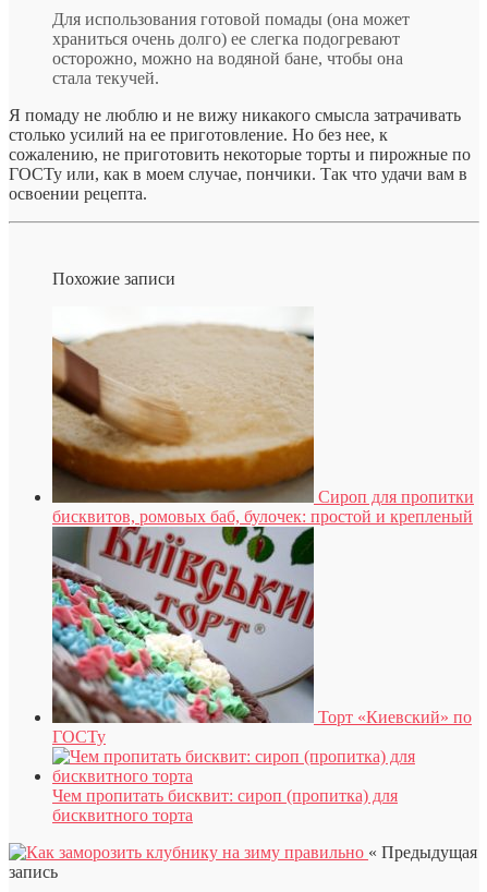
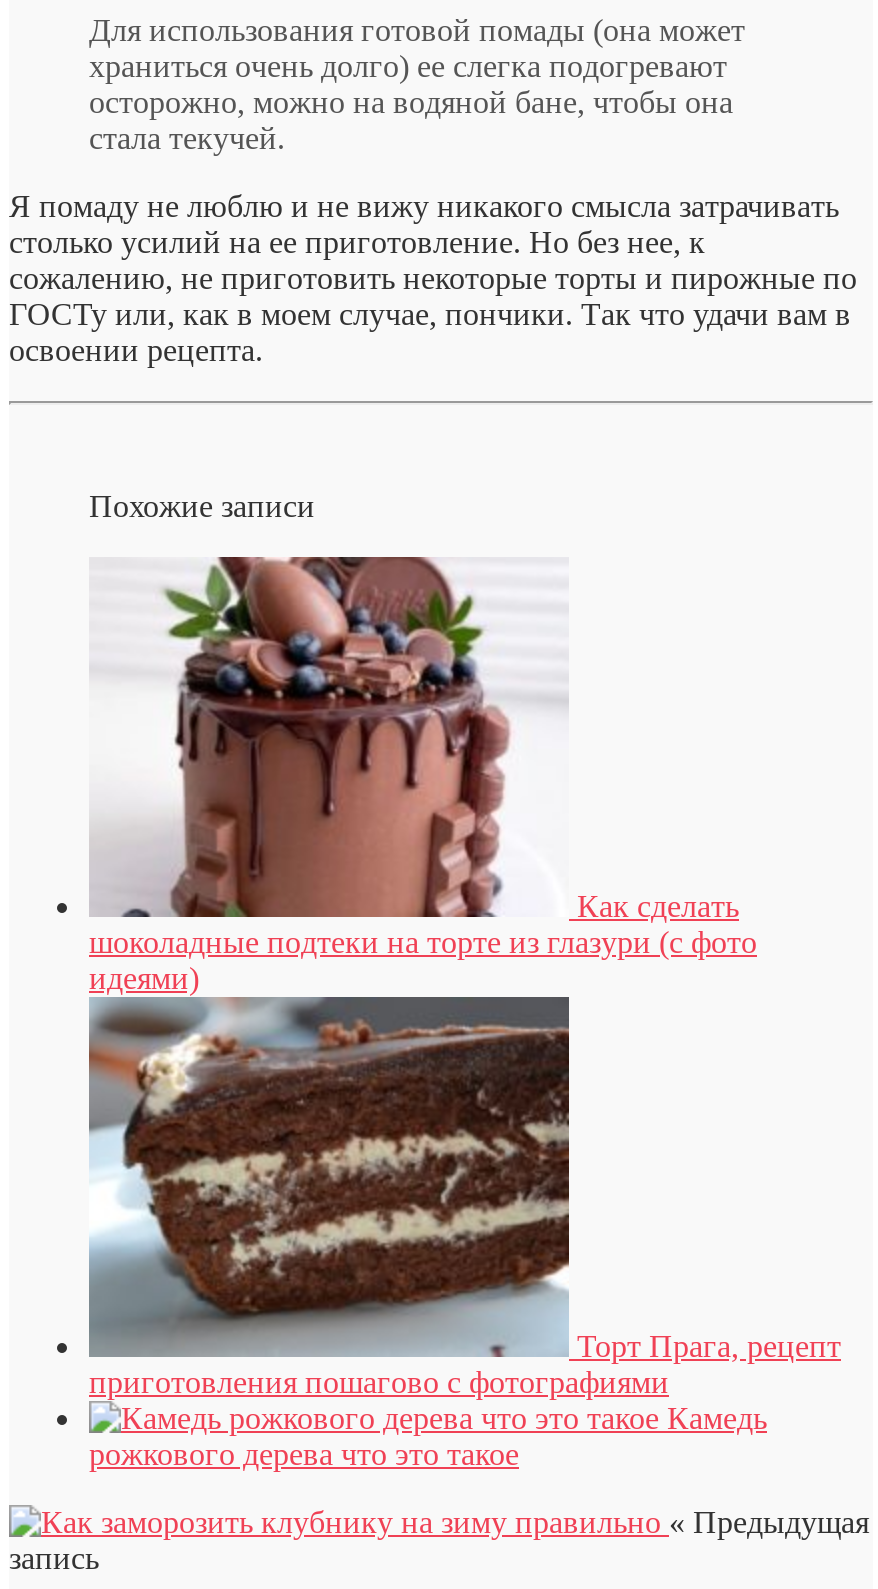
- [image]
- Сироп для пропитки
- бисквитов, ромовых баб, булочек: простой и крепленый
+ [image]
+ Как сделать
+ шоколадные подтеки на торте из глазури (с фото
+ идеями)

- [image]
- Торт «Киевский» по
- ГОСТу
- Чем пропитать бисквит: сироп (пропитка) для
- бисквитного торта
+ [image]
+ Торт Прага, рецепт
+ приготовления пошагово с фотографиями
+ Камедь
+ рожкового дерева что это такое
